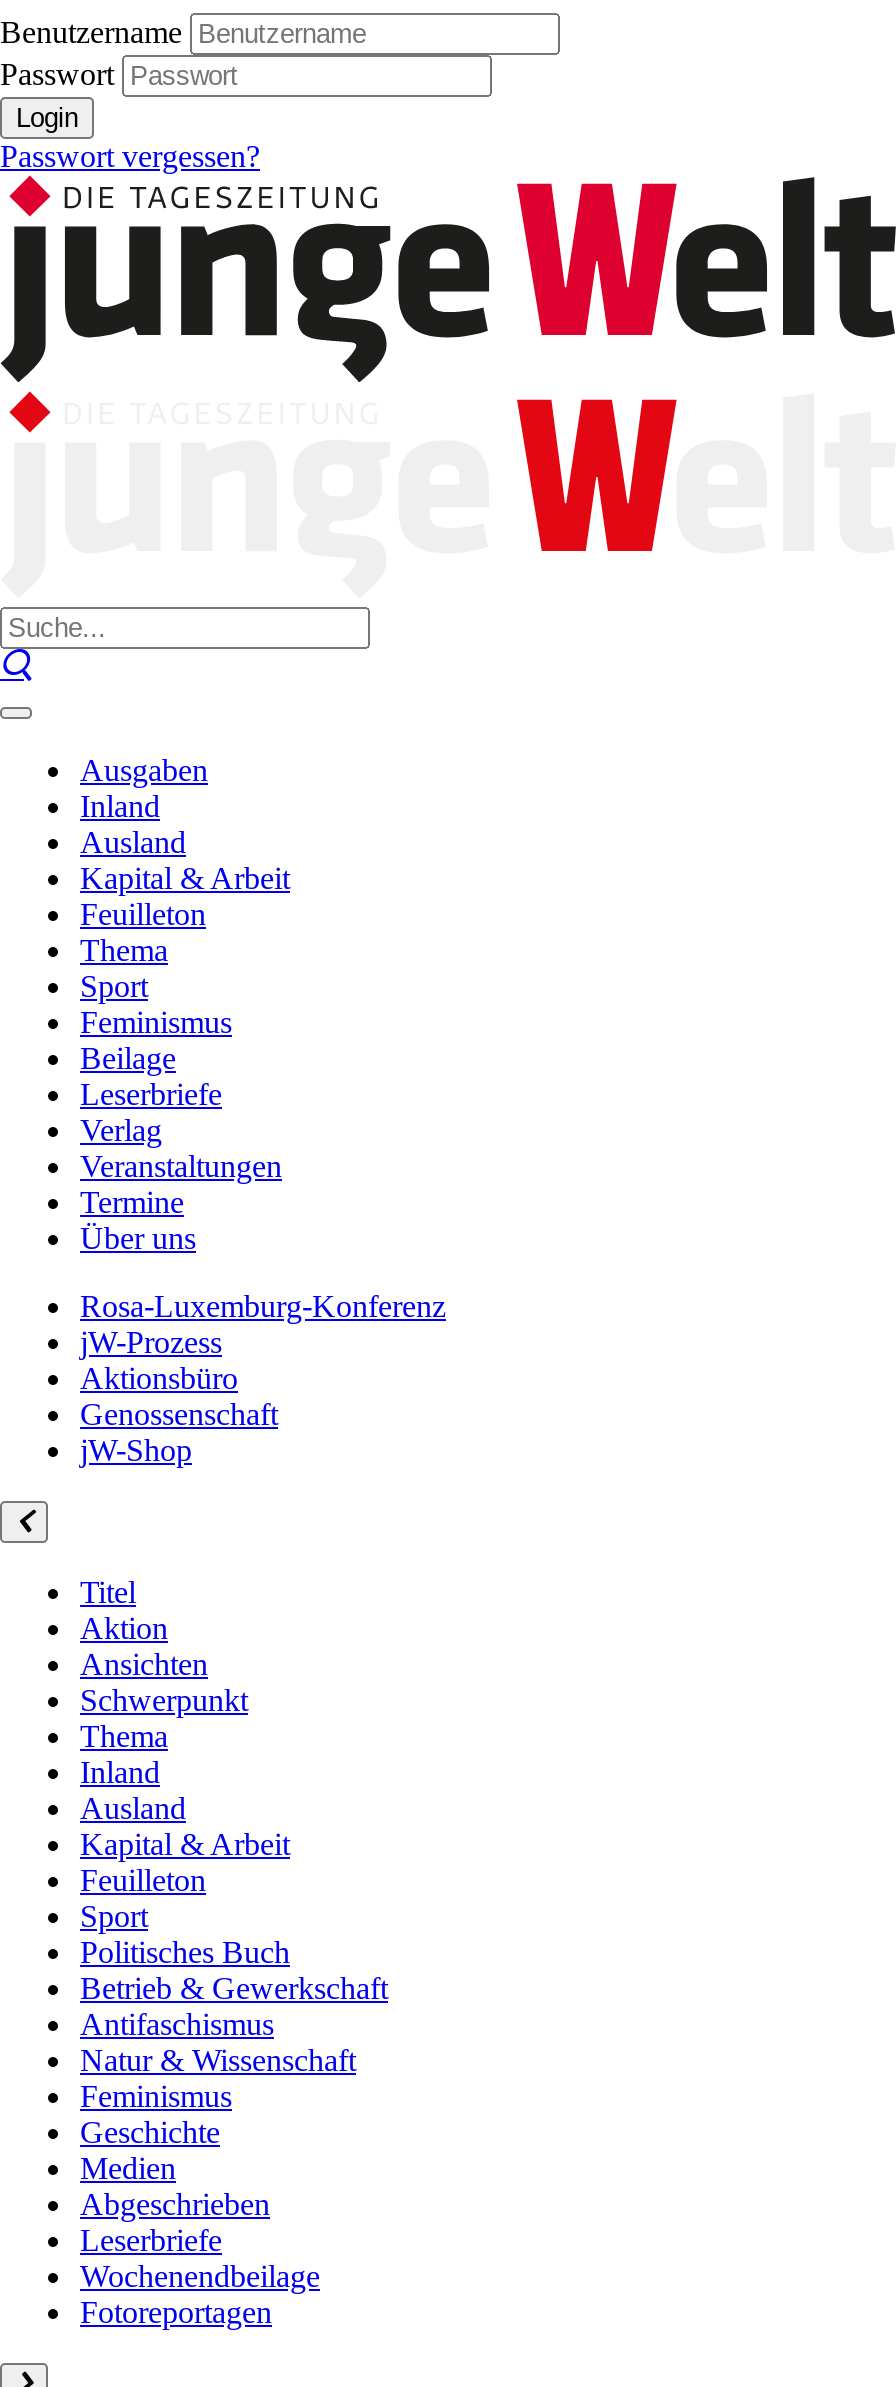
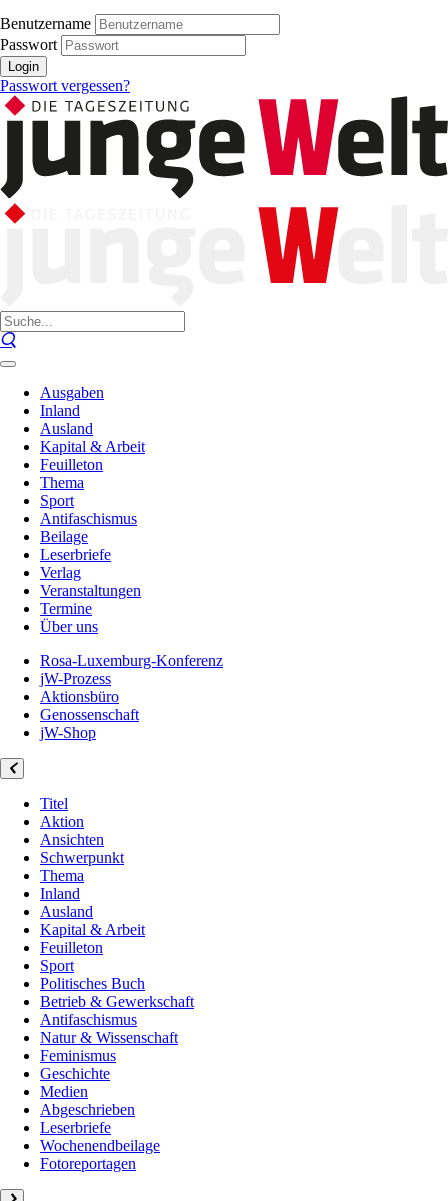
- Feminismus
+ Antifaschismus
